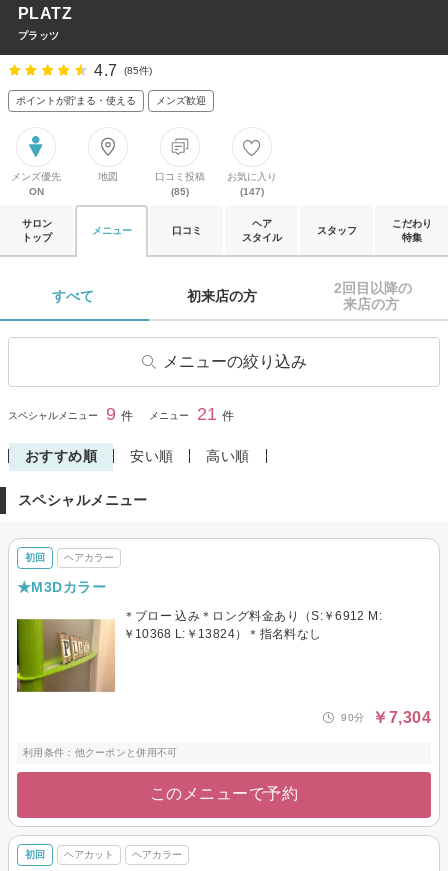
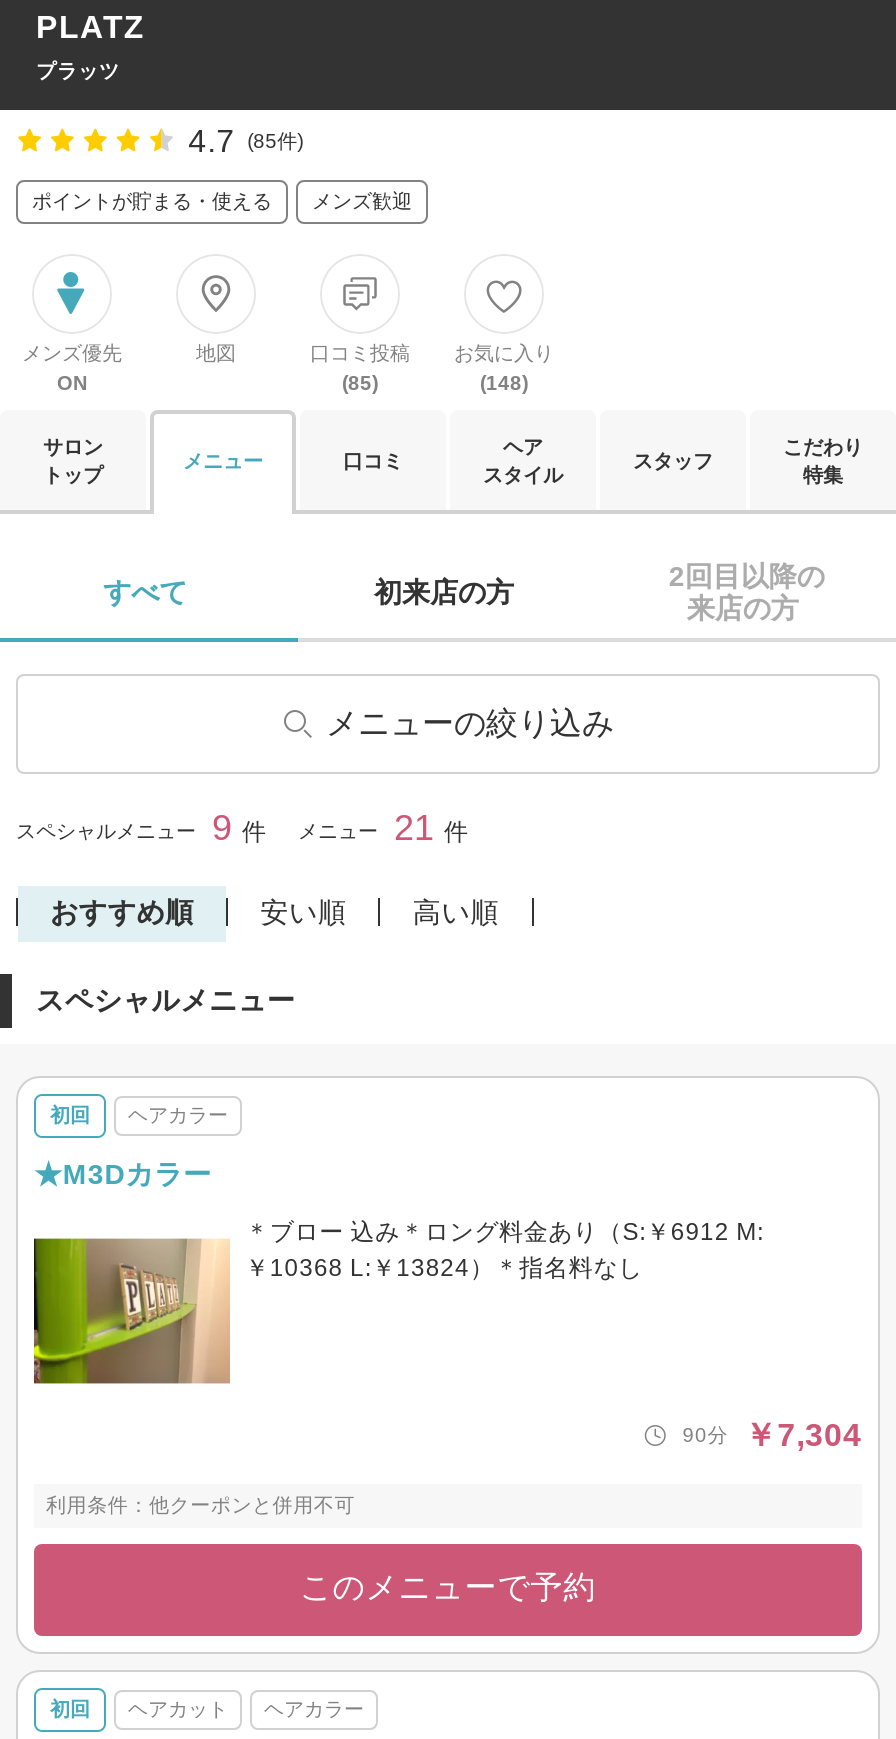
- (147)
+ (148)
